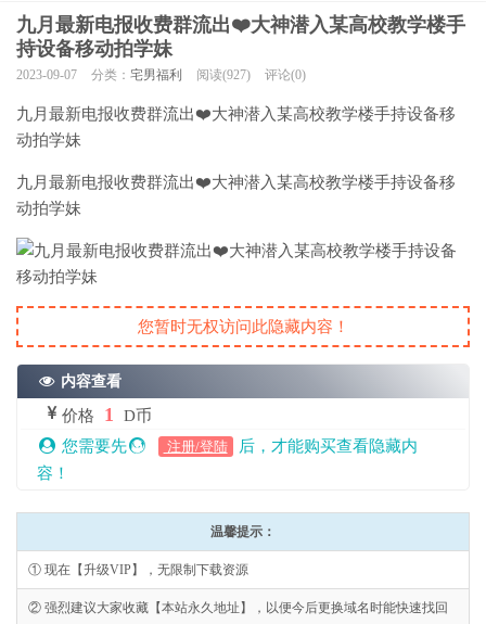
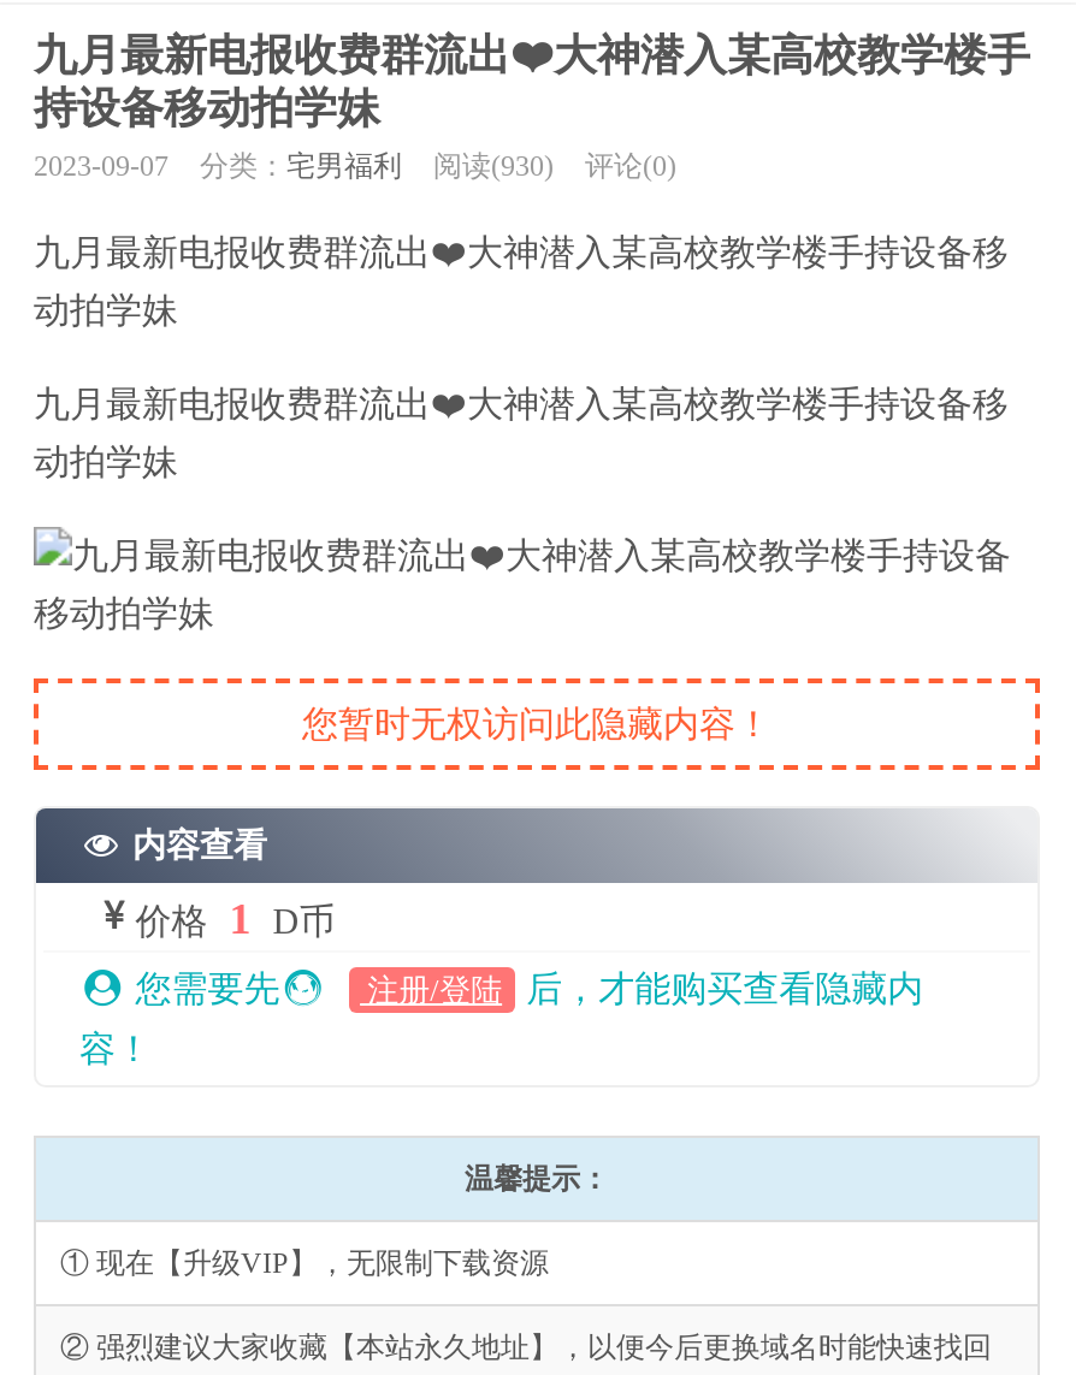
- 2023-09-07 分类：宅男福利 阅读(927) 评论(0)
+ 2023-09-07 分类：宅男福利 阅读(930) 评论(0)
